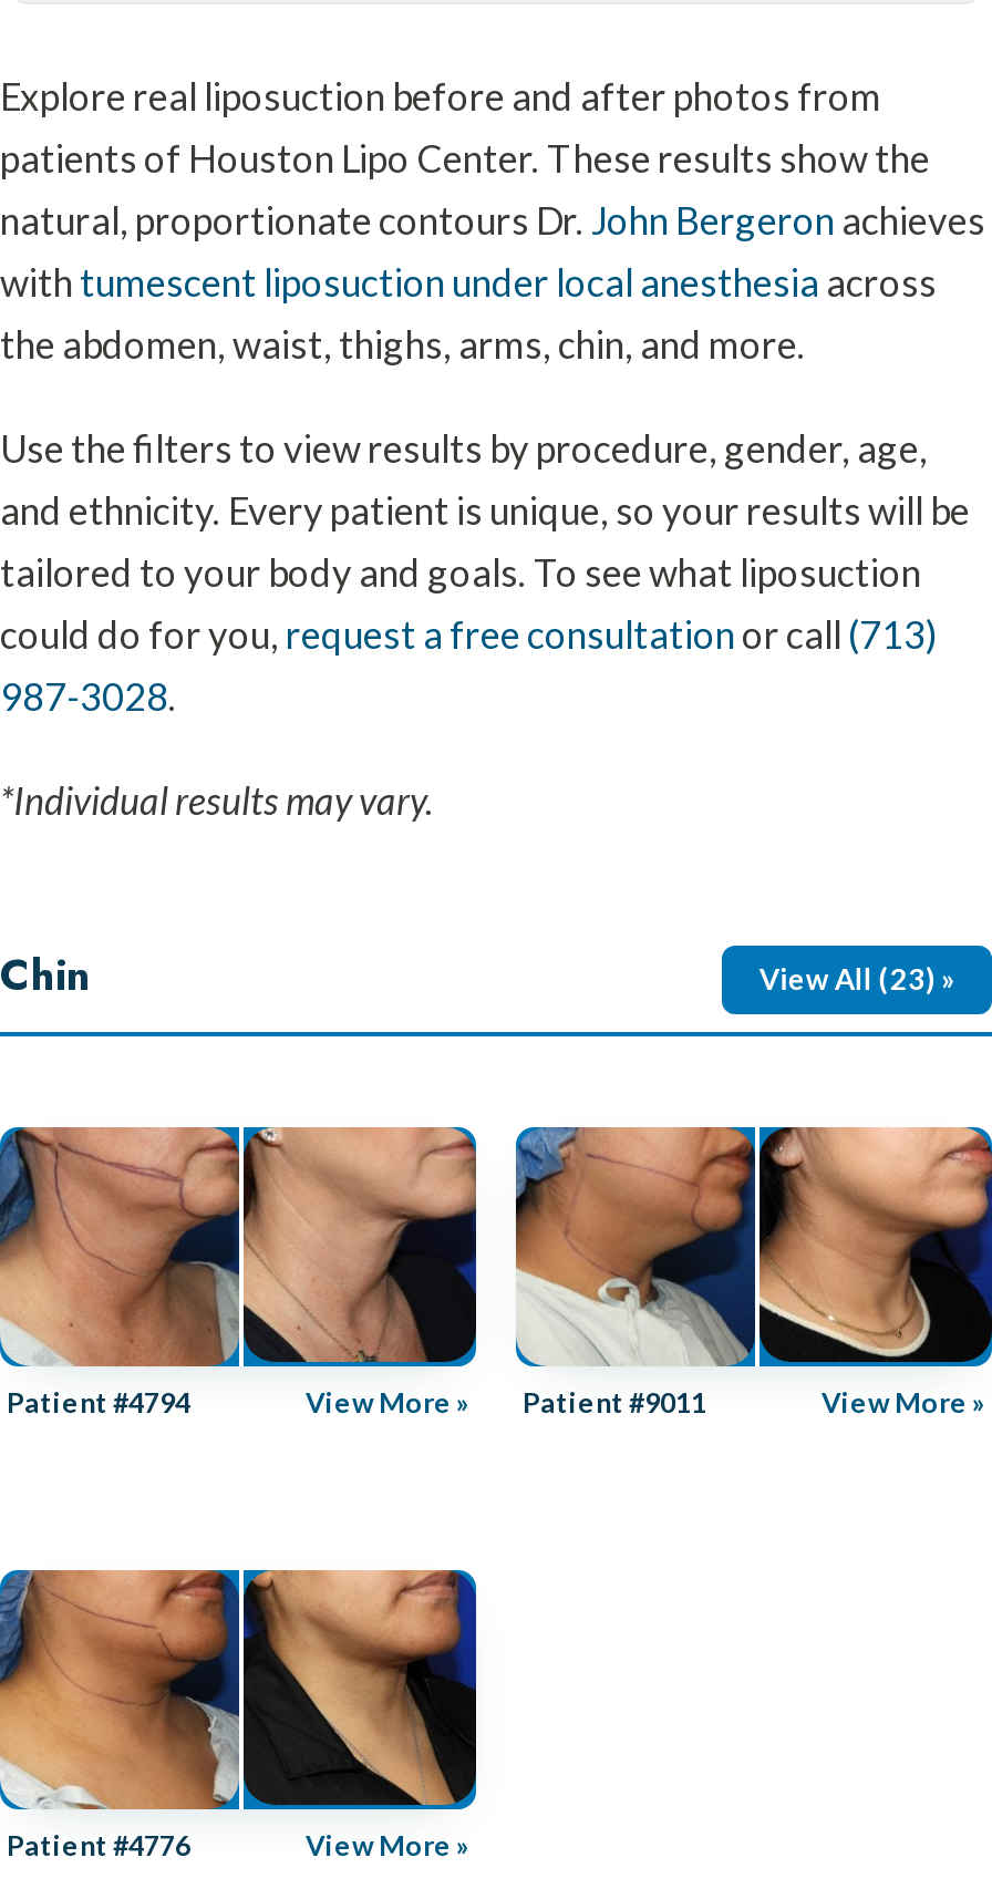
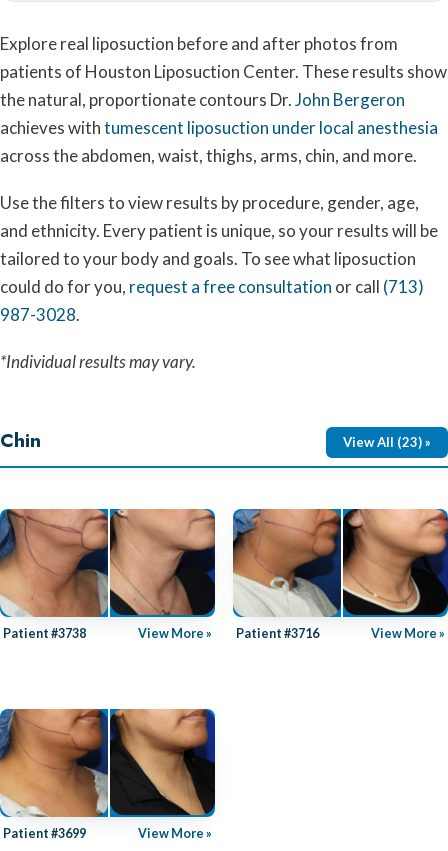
- patients of Houston Lipo Center. These results show the
- natural, proportionate contours Dr. John Bergeron achieves
- with tumescent liposuction under local anesthesia across
- the abdomen, waist, thighs, arms, chin, and more.
+ patients of Houston Liposuction Center. These results show
+ the natural, proportionate contours Dr. John Bergeron
+ achieves with tumescent liposuction under local anesthesia
+ across the abdomen, waist, thighs, arms, chin, and more.

- Patient #4794
+ Patient #3738

- View More » Patient #9011
+ View More » Patient #3716

- Patient #4776
+ Patient #3699
